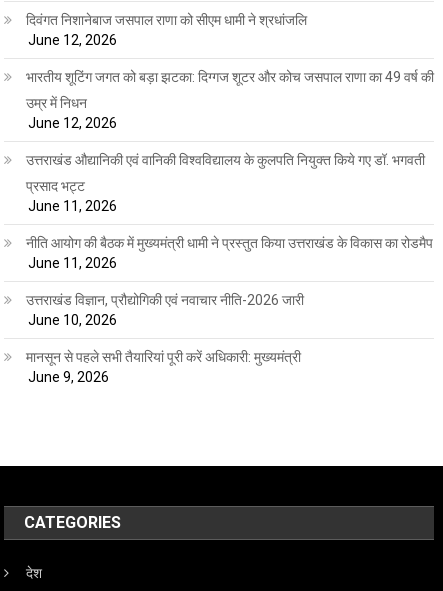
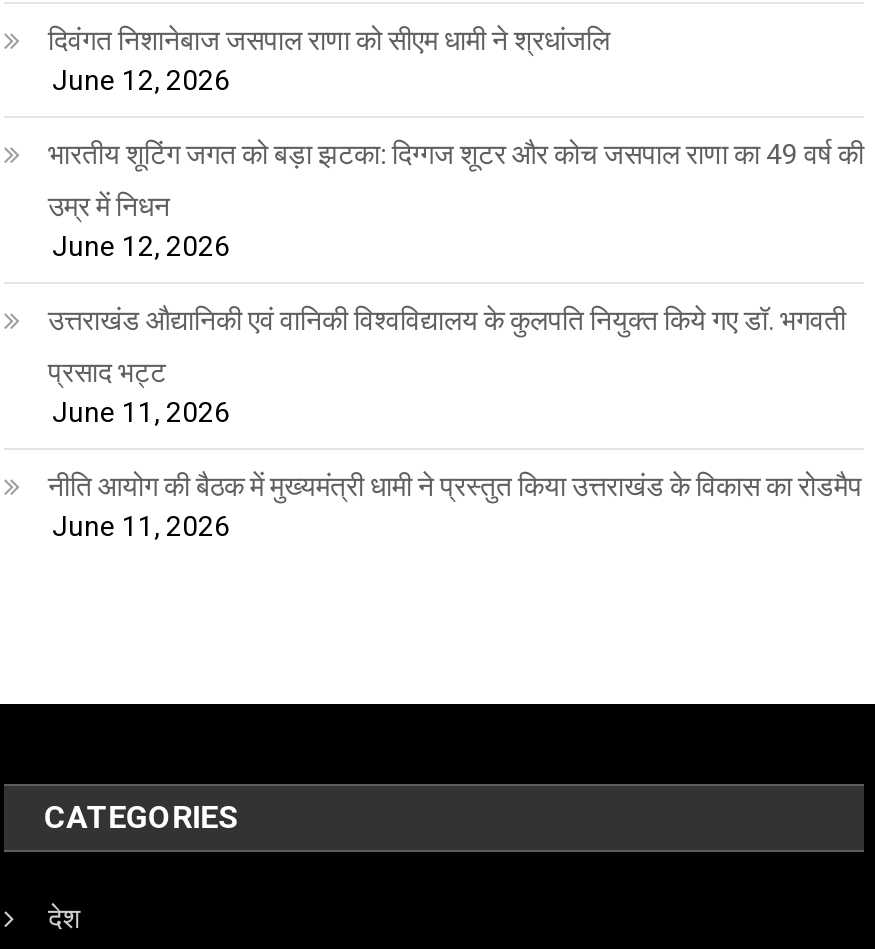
- उत्तराखंड विज्ञान, प्रौद्योगिकी एवं नवाचार नीति-2026 जारी
- June 10, 2026
- मानसून से पहले सभी तैयारियां पूरी करें अधिकारी: मुख्यमंत्री
- June 9, 2026
